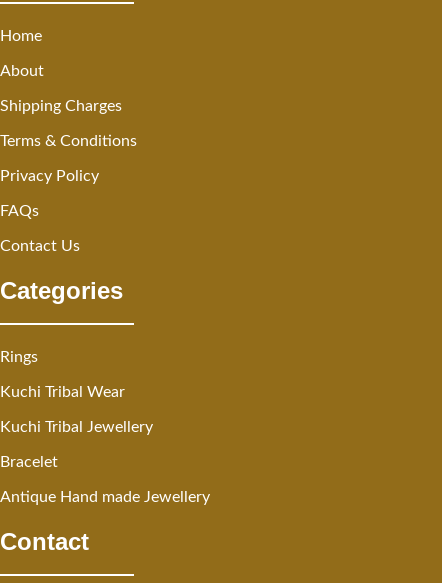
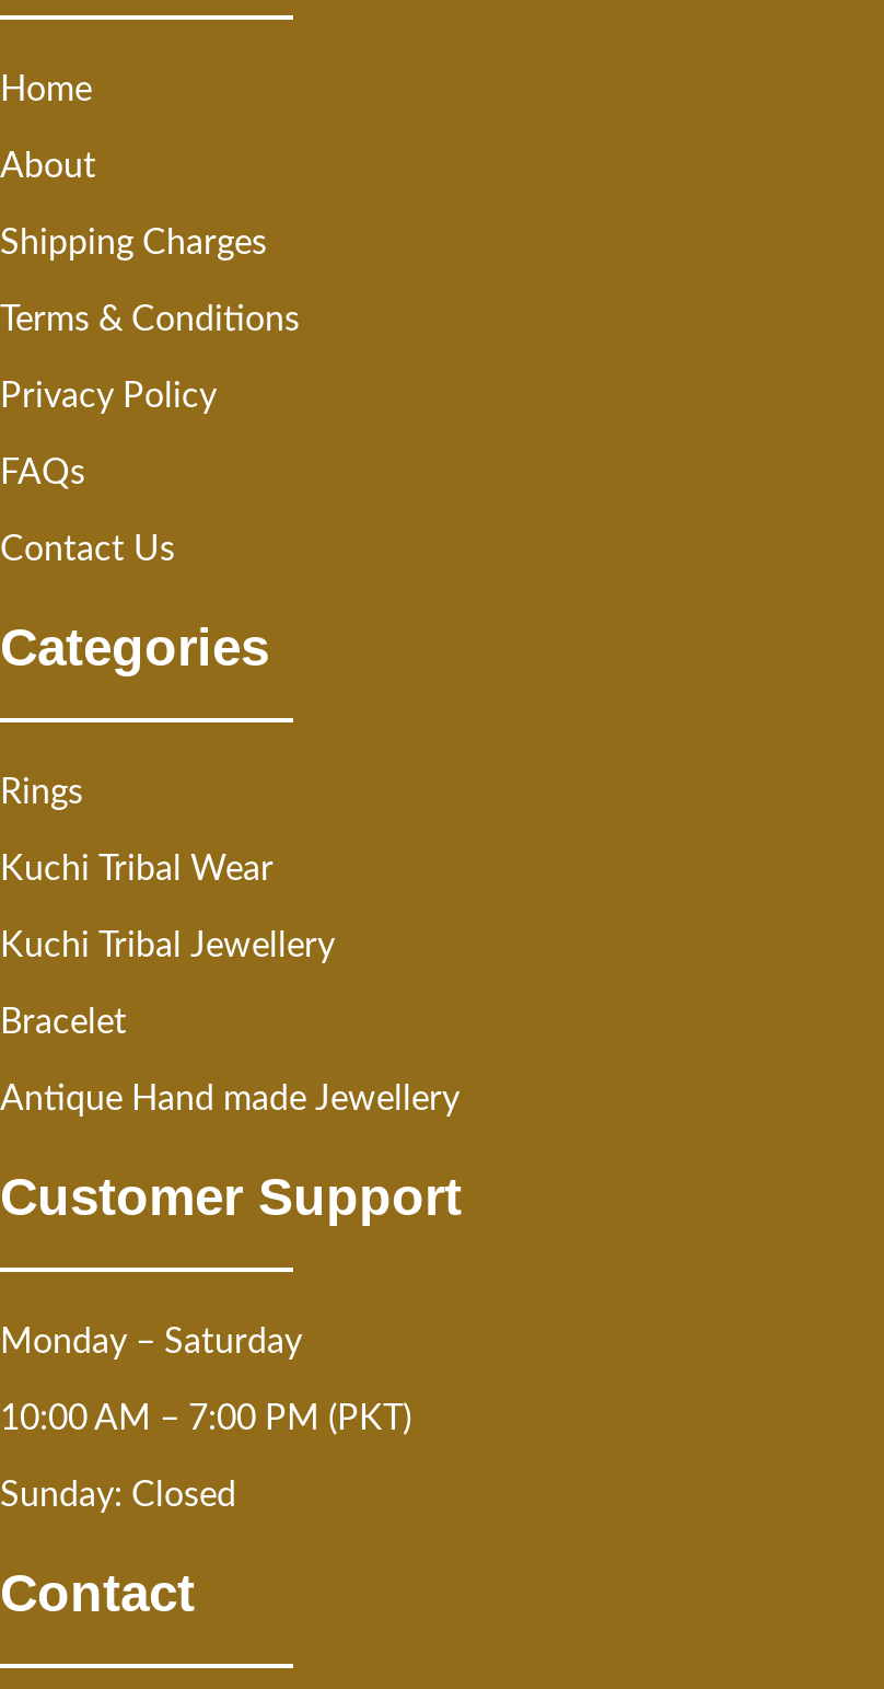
+ Customer Support
+ Monday – Saturday
+ 10:00 AM – 7:00 PM (PKT)
+ Sunday: Closed
